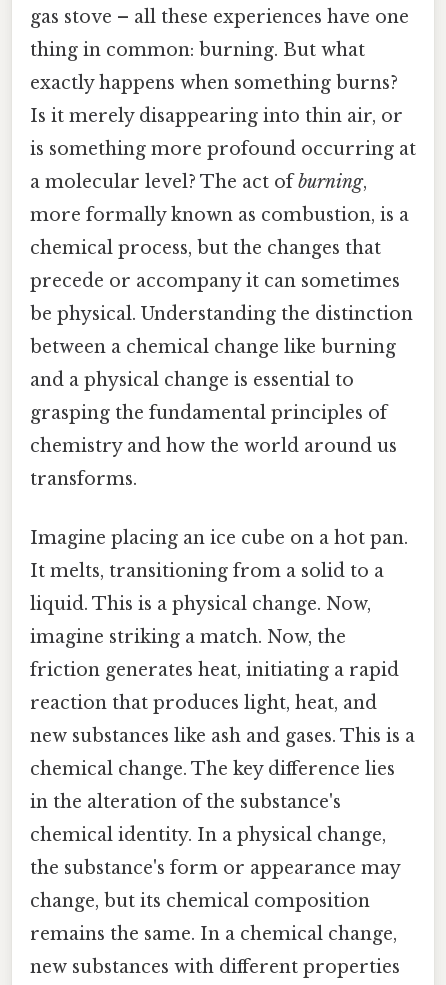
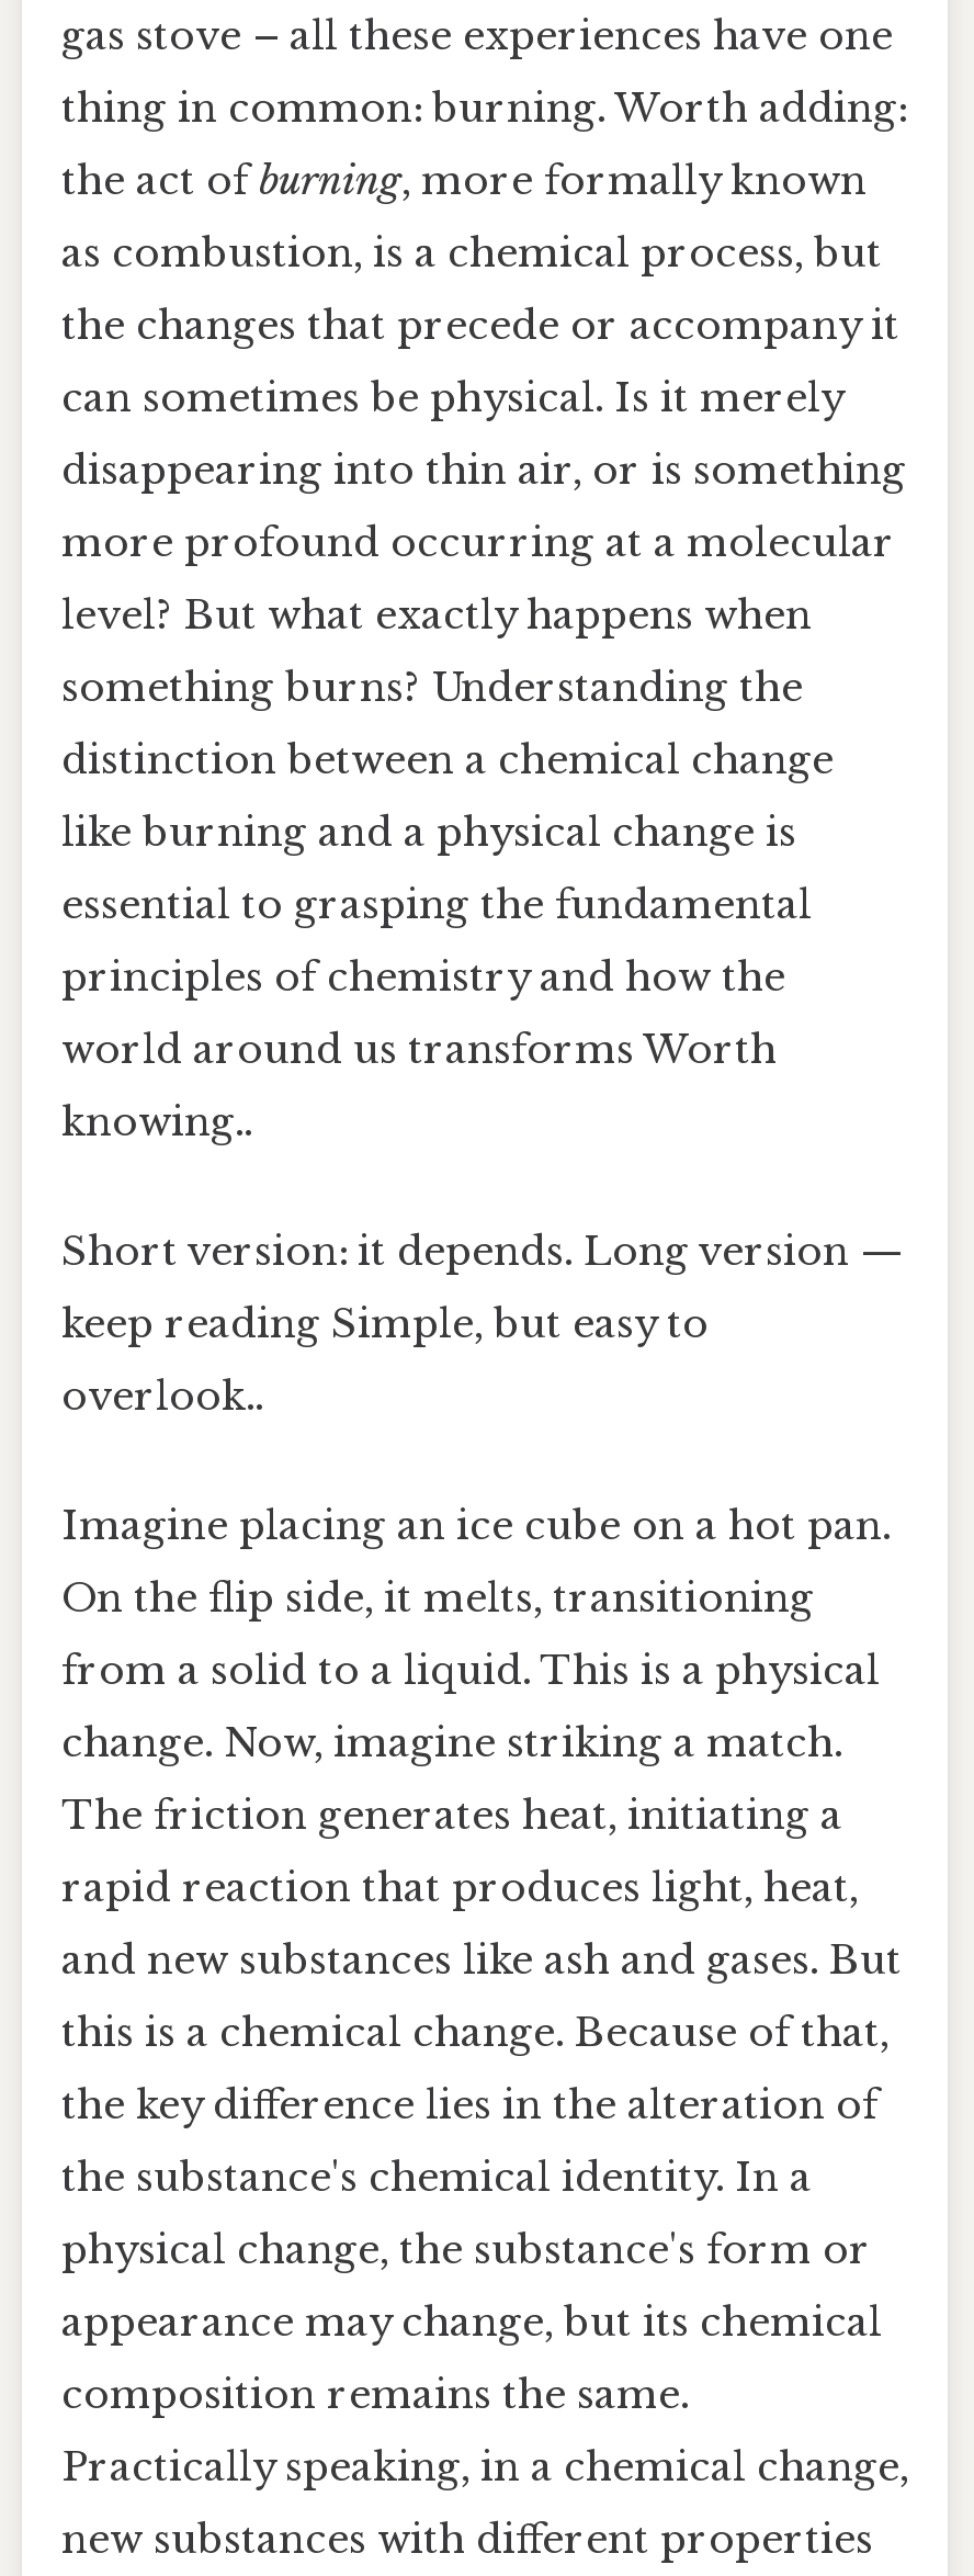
- thing in common: burning. But what
- exactly happens when something burns?
- Is it merely disappearing into thin air, or
- is something more profound occurring at
- a molecular level? The act of burning,
- more formally known as combustion, is a
- chemical process, but the changes that
- precede or accompany it can sometimes
- be physical. Understanding the distinction
- between a chemical change like burning
- and a physical change is essential to
- grasping the fundamental principles of
- chemistry and how the world around us
- transforms.
+ thing in common: burning. Worth adding:
+ the act ofburning, more formally known
+ as combustion, is a chemical process, but
+ the changes that precede or accompany it
+ can sometimes be physical. Is it merely
+ disappearing into thin air, or is something
+ more profound occurring at a molecular
+ level? But what exactly happens when
+ something burns? Understanding the
+ distinction between a chemical change
+ like burning and a physical change is
+ essential to grasping the fundamental
+ principles of chemistry and how the
+ world around us transforms Worth
+ knowing..
+ Short version: it depends. Long version —
+ keep reading Simple, but easy to
+ overlook..

- It melts, transitioning from a solid to a
- liquid. This is a physical change. Now,
- imagine striking a match. Now, the
- friction generates heat, initiating a rapid
- reaction that produces light, heat, and
- new substances like ash and gases. This is a
- chemical change. The key difference lies
- in the alteration of the substance's
- chemical identity. In a physical change,
- the substance's form or appearance may
- change, but its chemical composition
- remains the same. In a chemical change,
+ On the flip side, it melts, transitioning
+ from a solid to a liquid. This is a physical
+ change. Now, imagine striking a match.
+ The friction generates heat, initiating a
+ rapid reaction that produces light, heat,
+ and new substances like ash and gases. But
+ this is a chemical change. Because of that,
+ the key difference lies in the alteration of
+ the substance's chemical identity. In a
+ physical change, the substance's form or
+ appearance may change, but its chemical
+ composition remains the same.
+ Practically speaking, in a chemical change,
